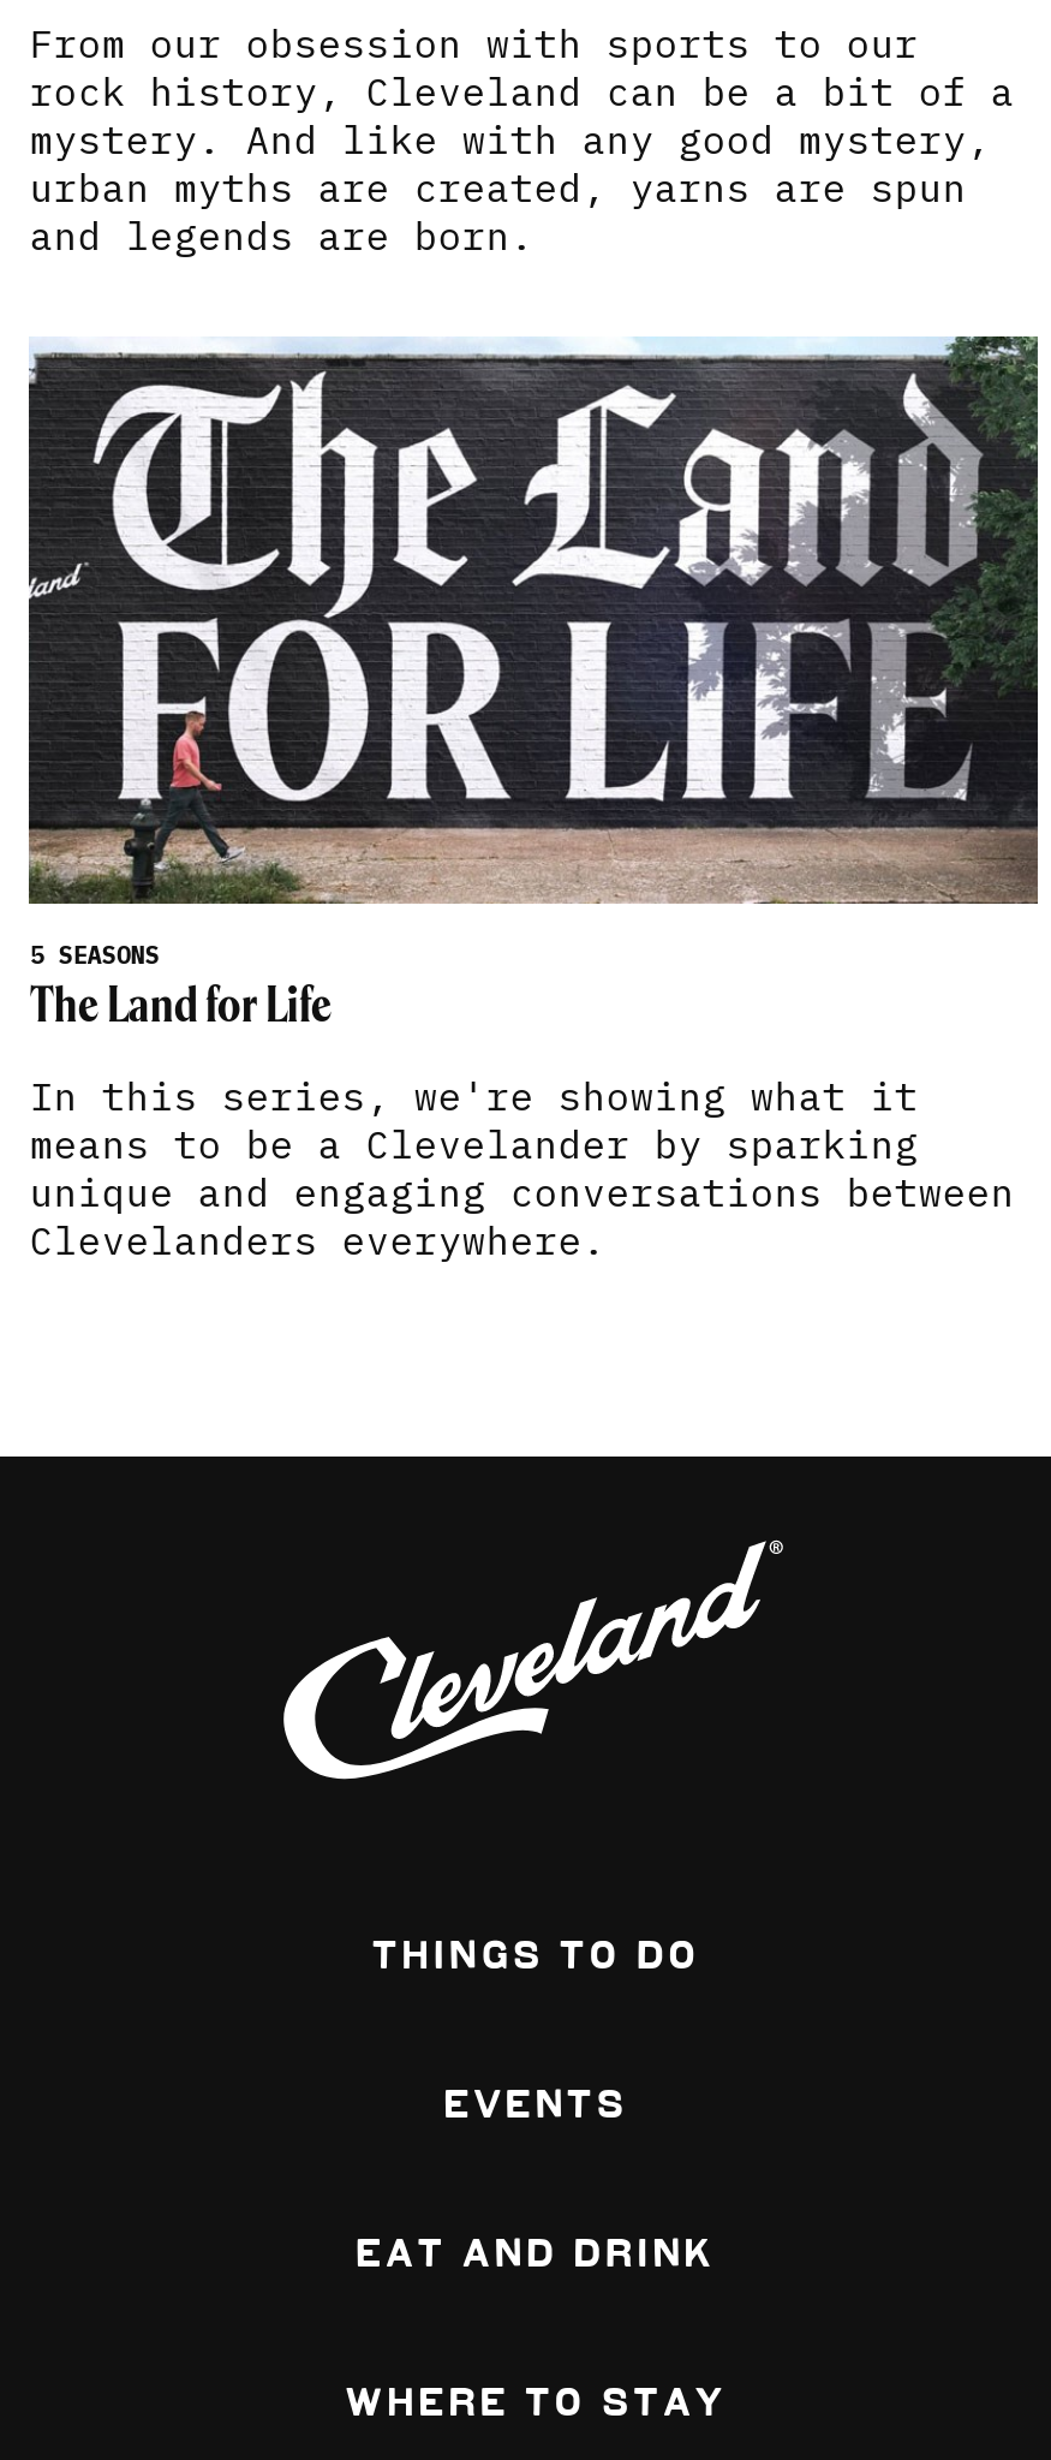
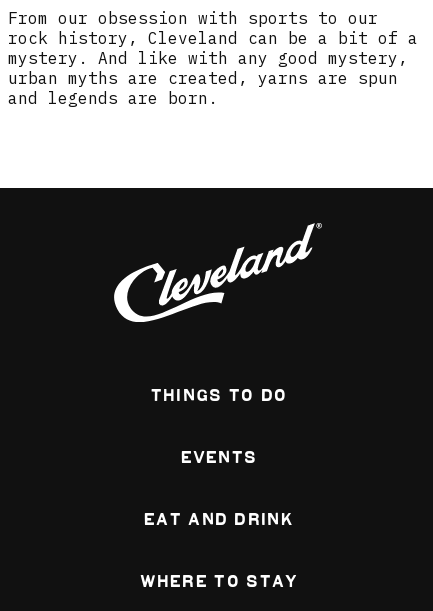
- [image]
- 5 SEASONS
- The Land for Life
- In this series, we're showing what it
- means to be a Clevelander by sparking
- unique and engaging conversations between
- Clevelanders everywhere.
